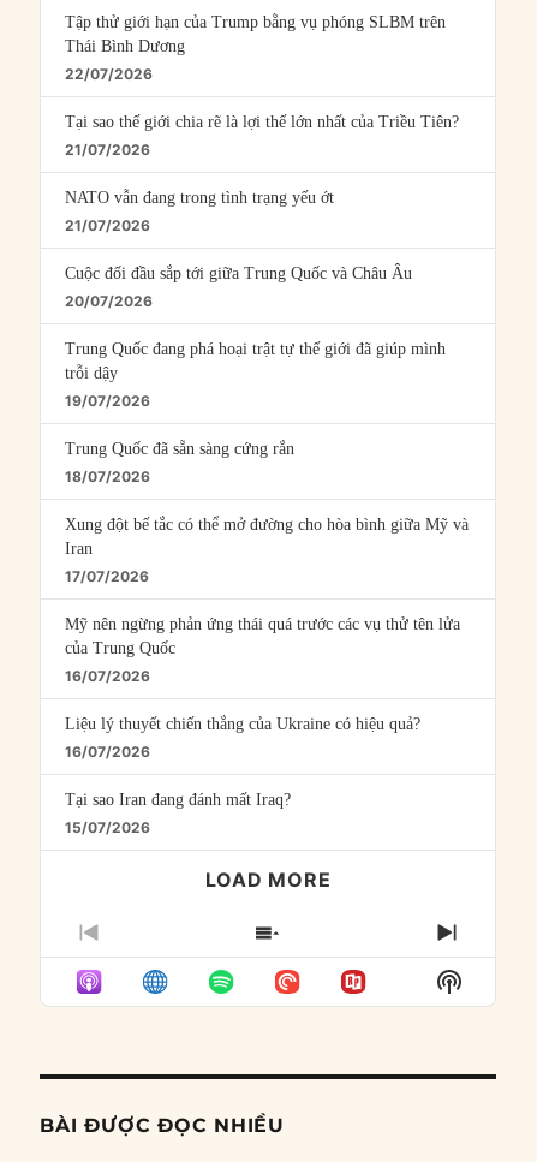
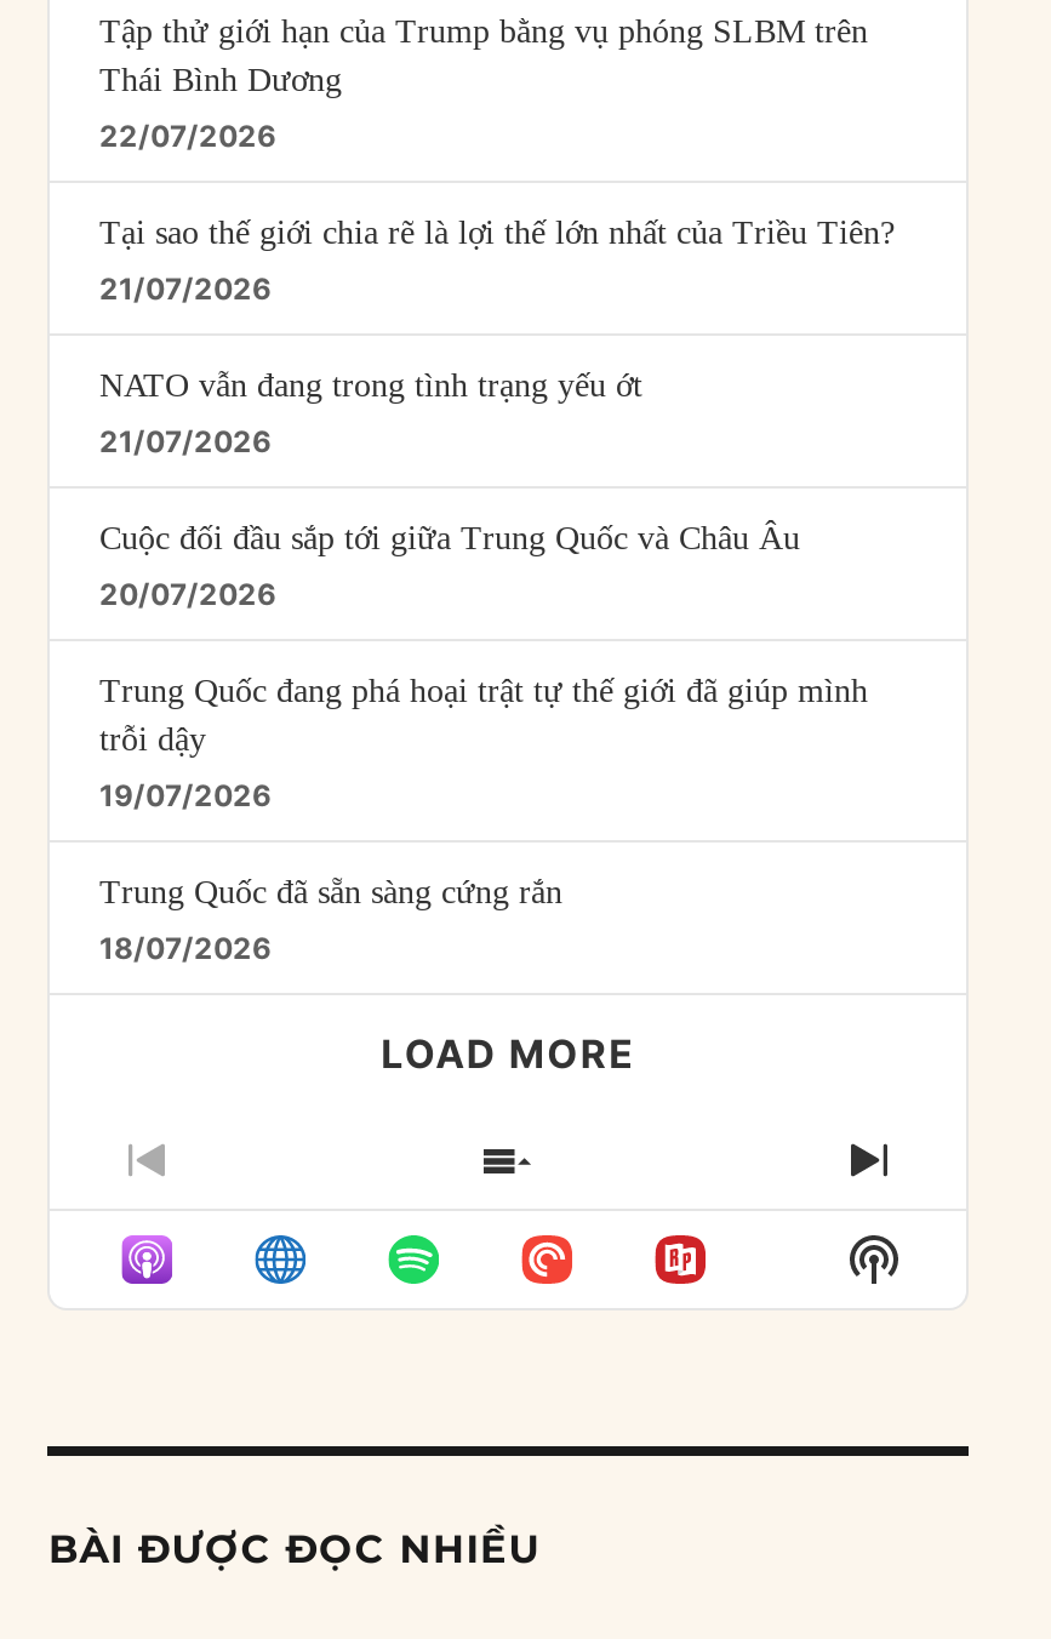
- Xung đột bế tắc có thể mở đường cho hòa bình giữa Mỹ và
- Iran
- 17/07/2026
- Mỹ nên ngừng phản ứng thái quá trước các vụ thử tên lửa
- của Trung Quốc
- 16/07/2026
- Liệu lý thuyết chiến thắng của Ukraine có hiệu quả?
- 16/07/2026
- Tại sao Iran đang đánh mất Iraq?
- 15/07/2026
